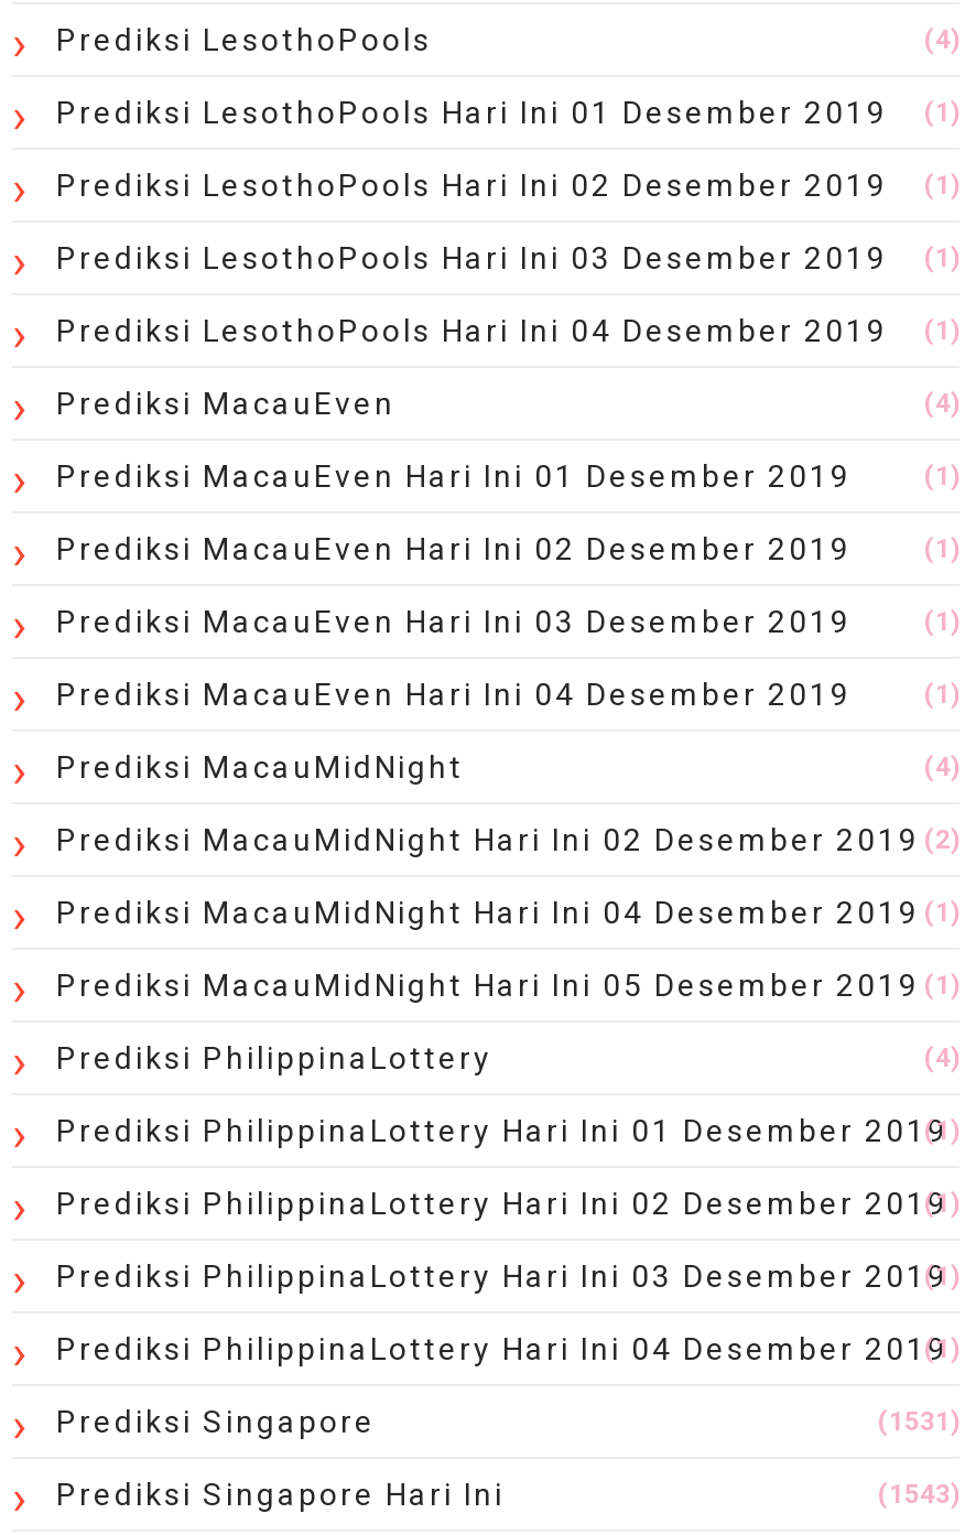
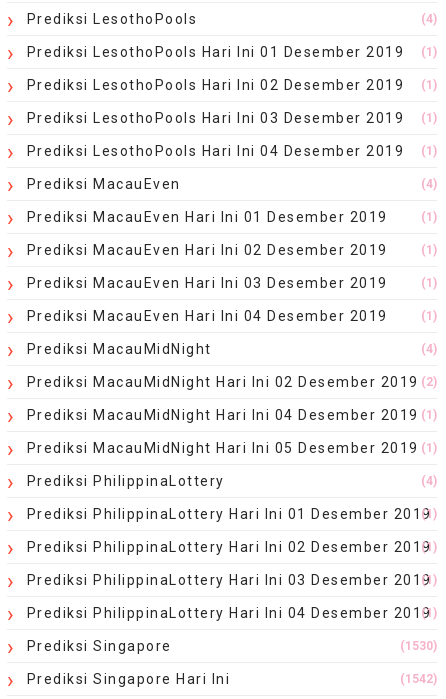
- (1531)
+ (1530)

- (1543)
+ (1542)
